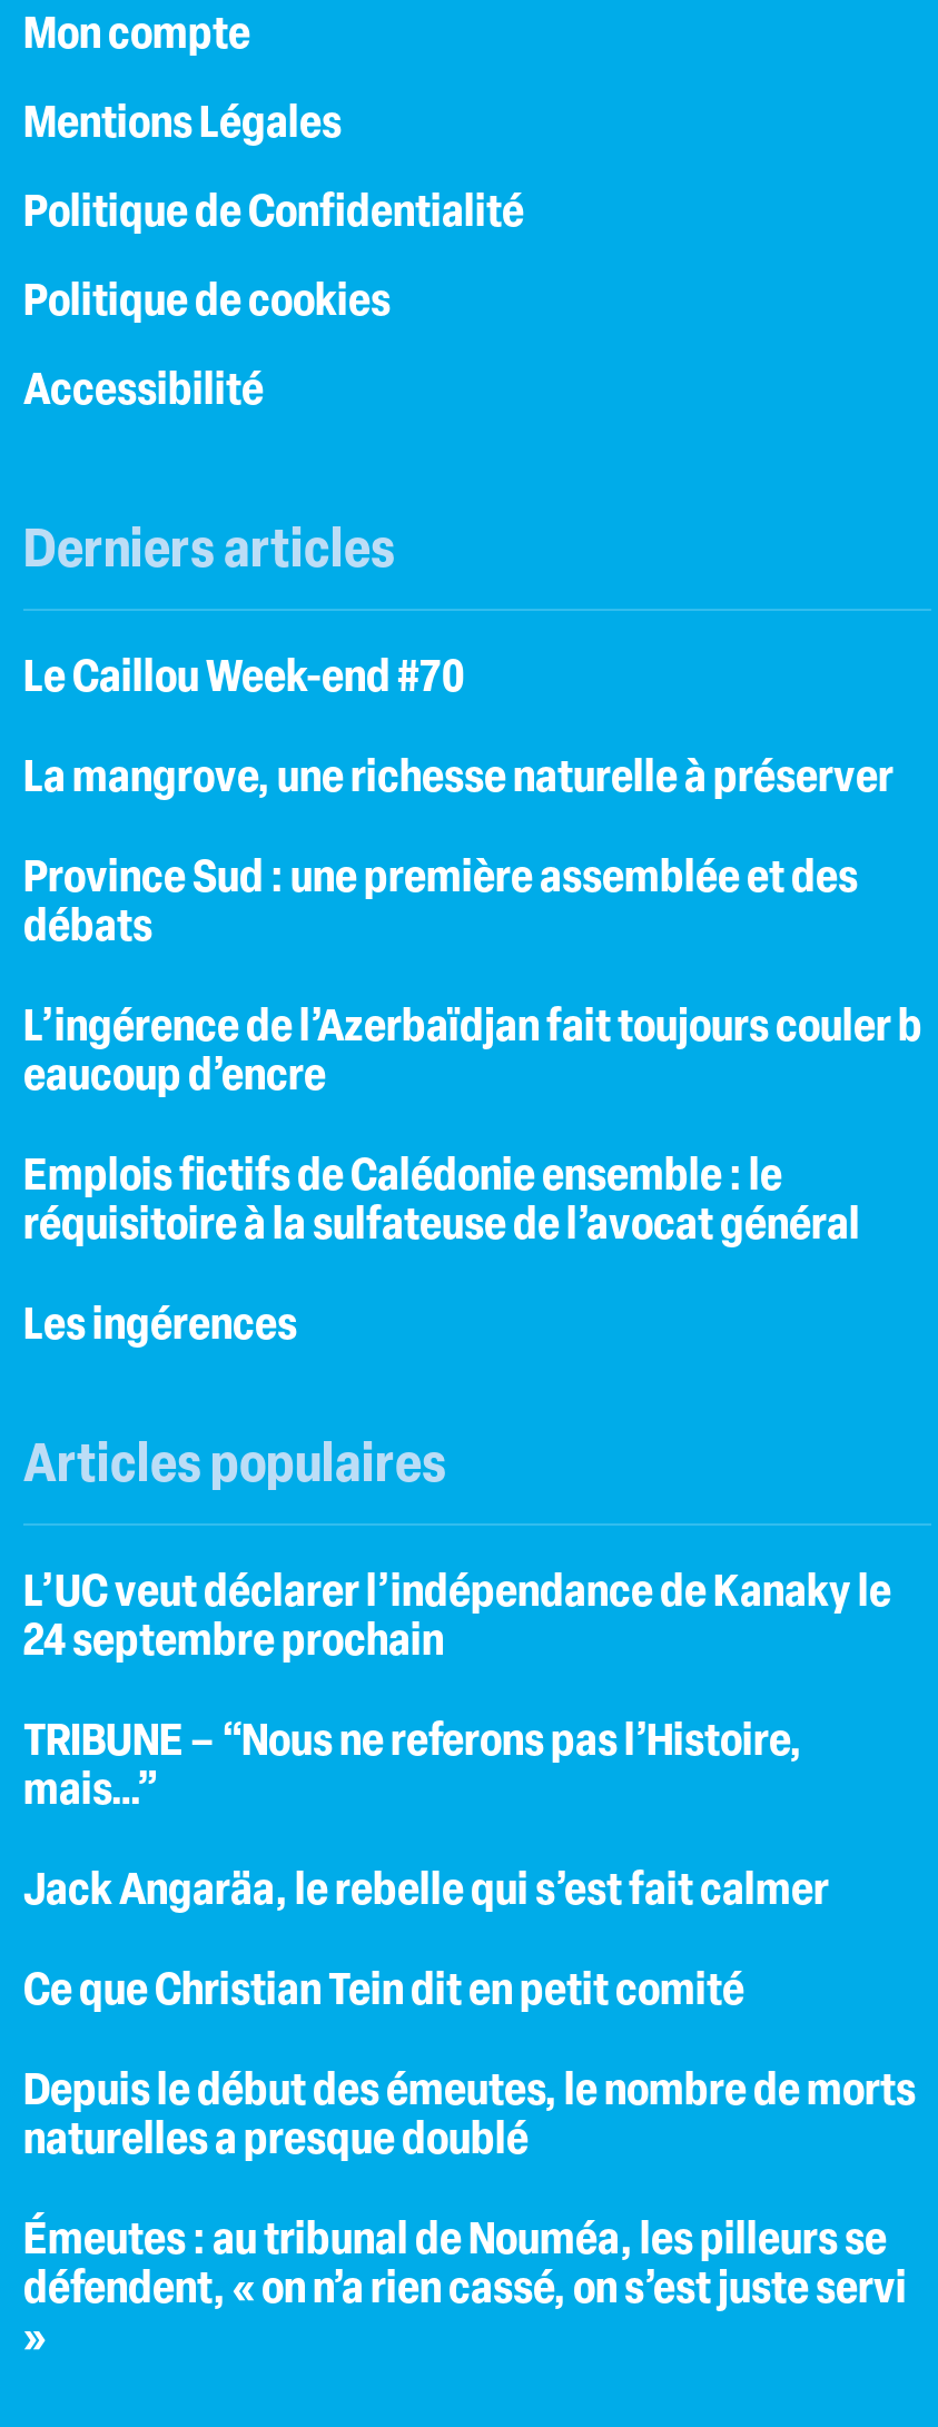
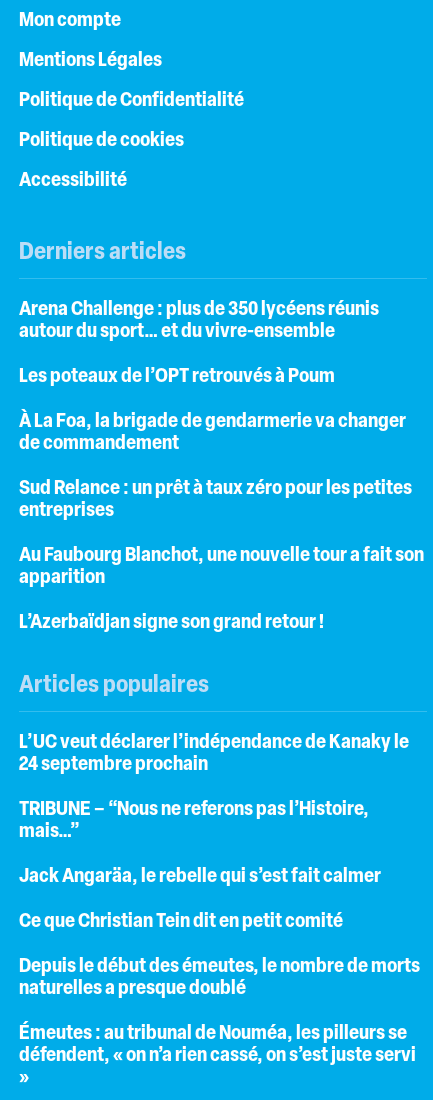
- Le Caillou Week-end #70
+ Arena Challenge : plus de 350 lycéens réunis
+ autour du sport… et du vivre-ensemble

- La mangrove, une richesse naturelle à préserver
+ Les poteaux de l’OPT retrouvés à Poum

- Province Sud : une première assemblée et des
- débats
+ À La Foa, la brigade de gendarmerie va changer
+ de commandement

- L’ingérence de l’Azerbaïdjan fait toujours couler b
- eaucoup d’encre
+ Sud Relance : un prêt à taux zéro pour les petites
+ entreprises

- Emplois fictifs de Calédonie ensemble : le
- réquisitoire à la sulfateuse de l’avocat général
+ Au Faubourg Blanchot, une nouvelle tour a fait son
+ apparition

- Les ingérences
+ L’Azerbaïdjan signe son grand retour !
